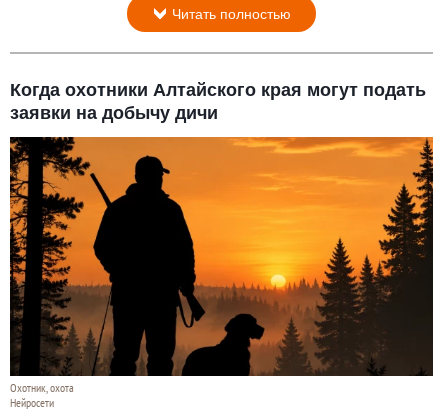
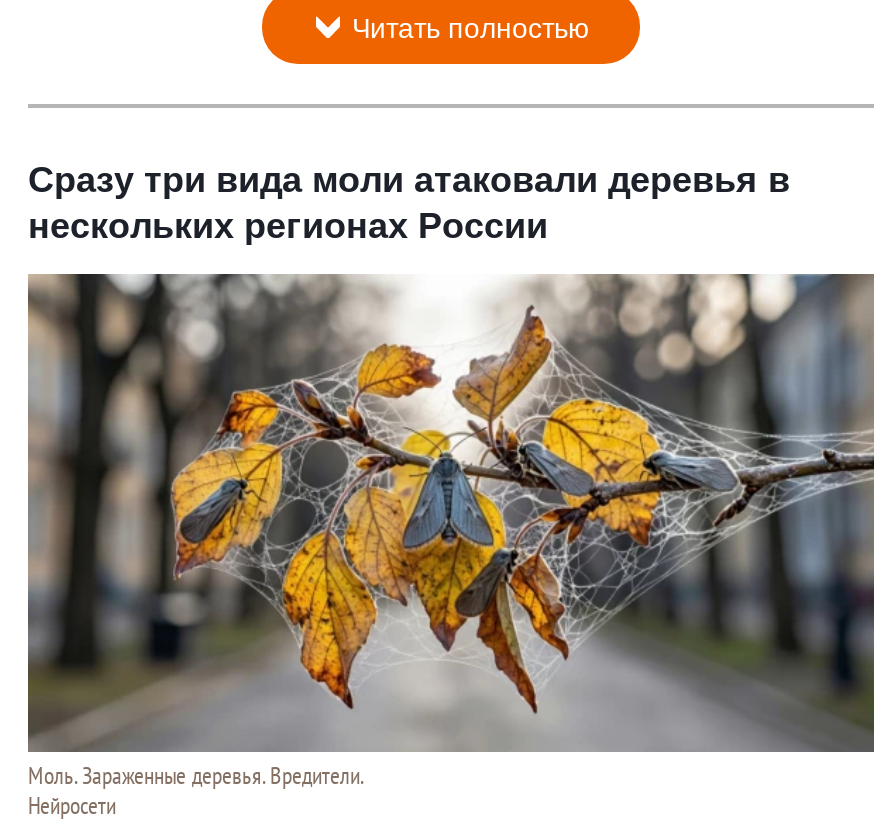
- Когда охотники Алтайского края могут подать
- заявки на добычу дичи
+ Сразу три вида моли атаковали деревья в
+ нескольких регионах России

- [image]
- Охотник, охота
+ [image]
+ Моль. Зараженные деревья. Вредители.
